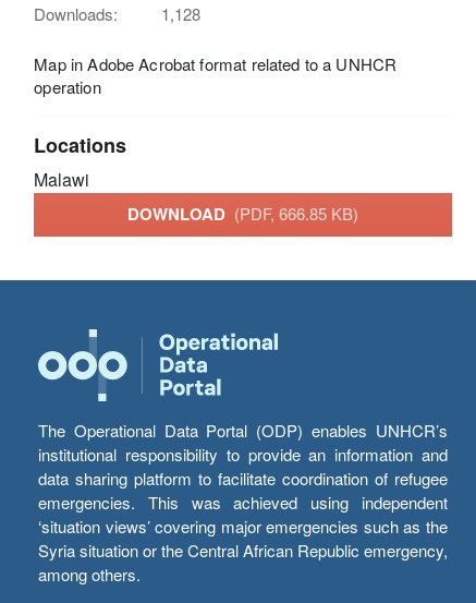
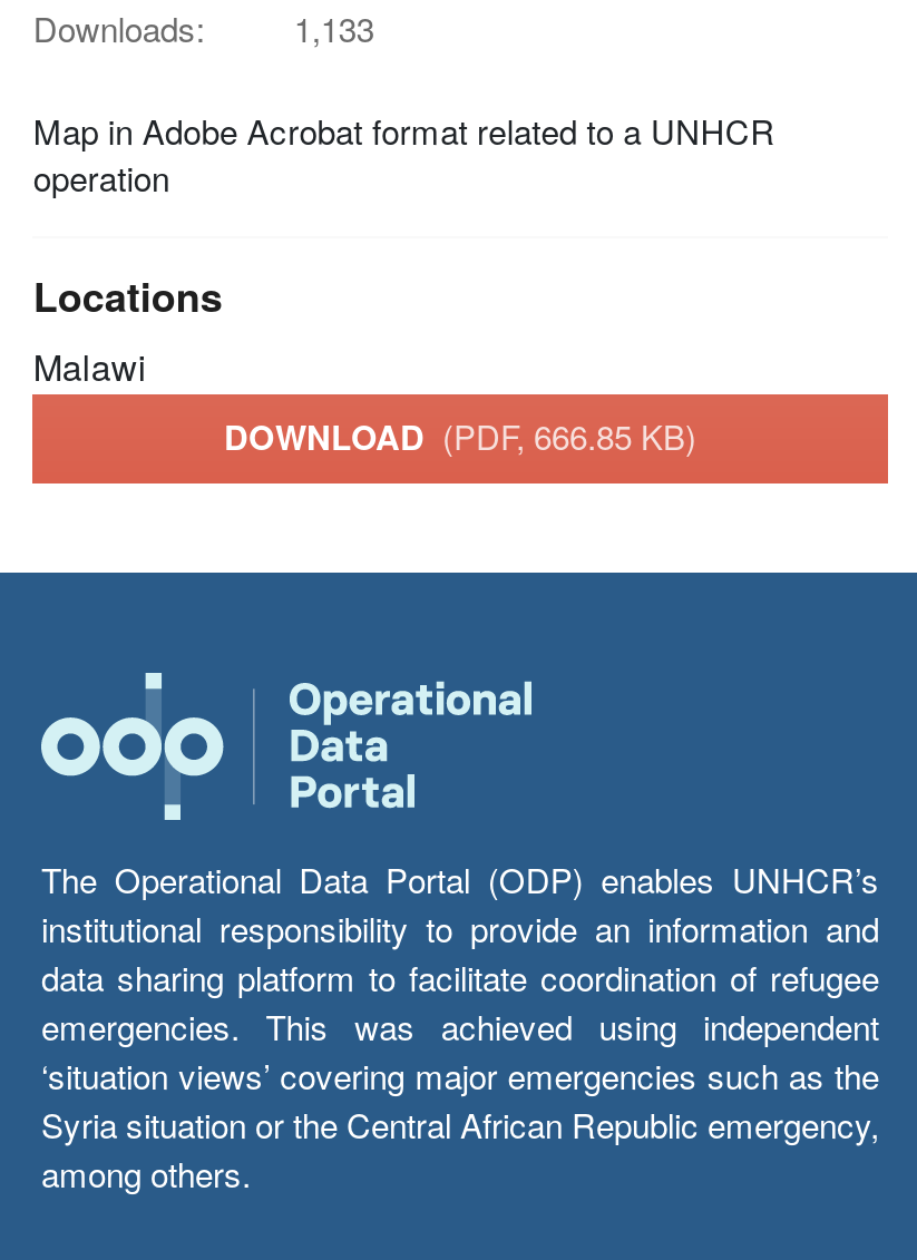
- Downloads: 1,128
+ Downloads: 1,133
